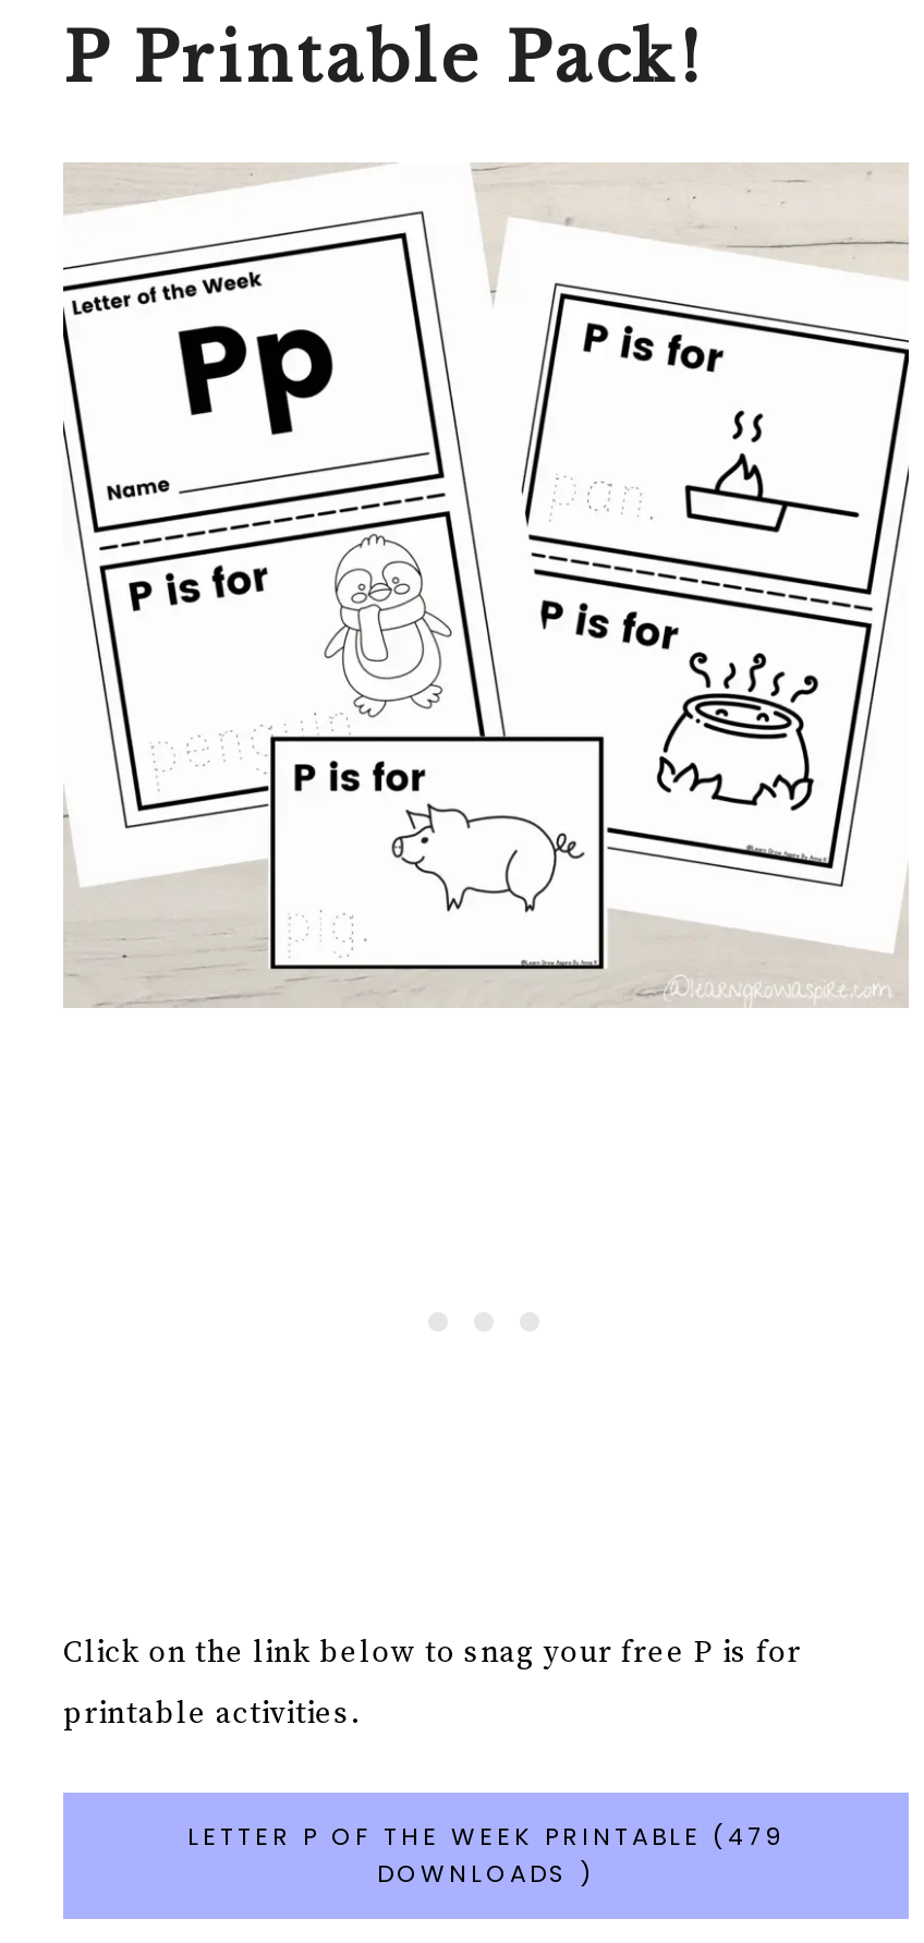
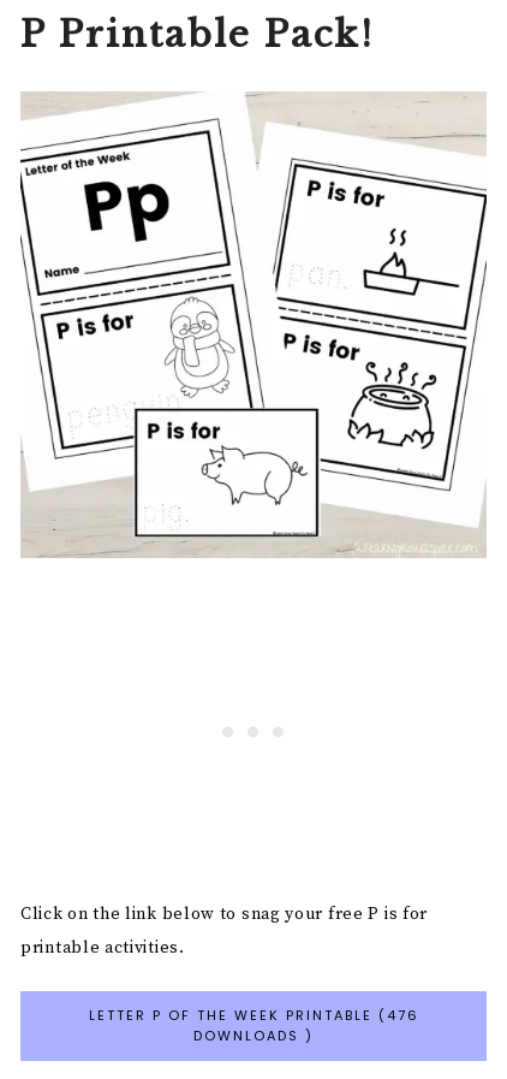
- LETTER P OF THE WEEK PRINTABLE (479
+ LETTER P OF THE WEEK PRINTABLE (476
